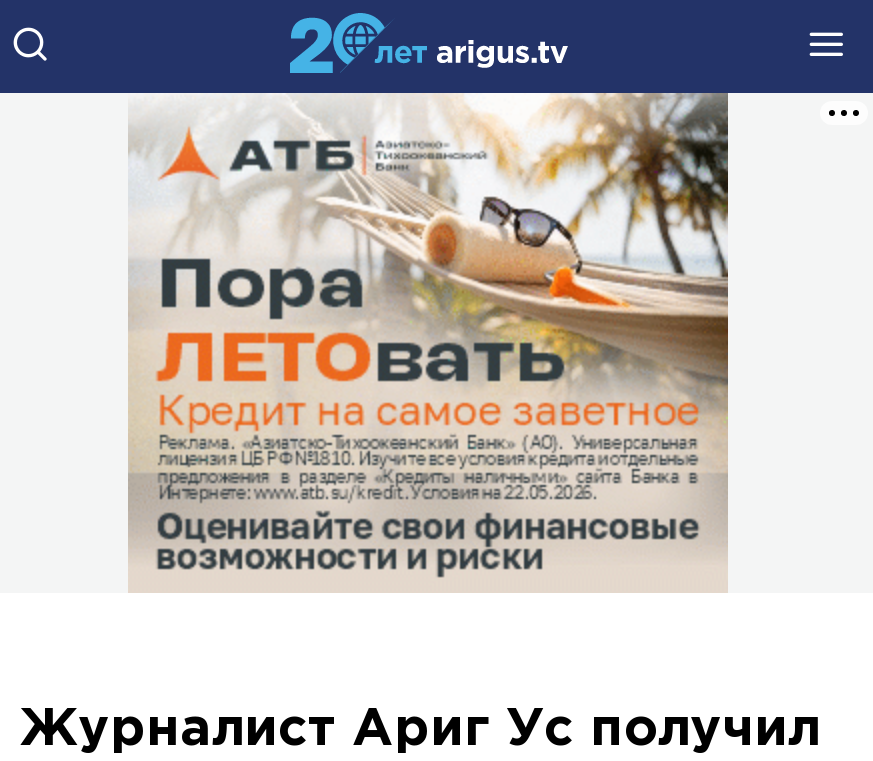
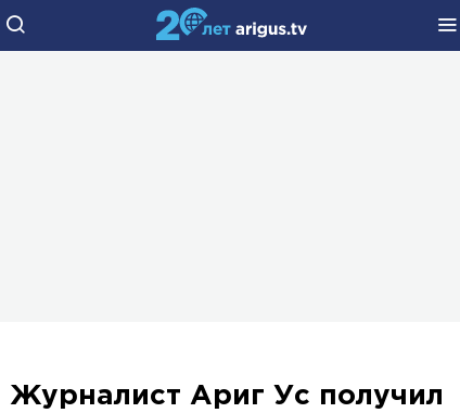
- [image]
